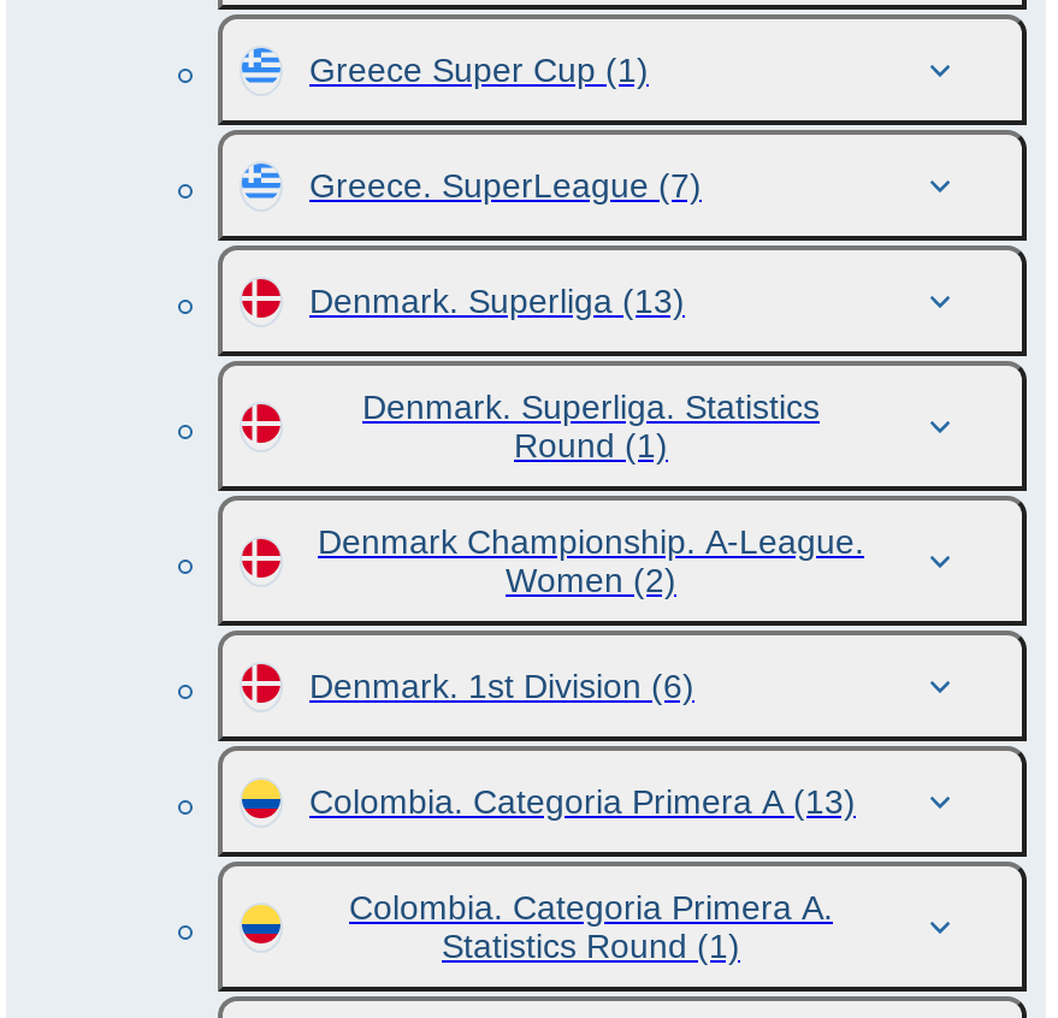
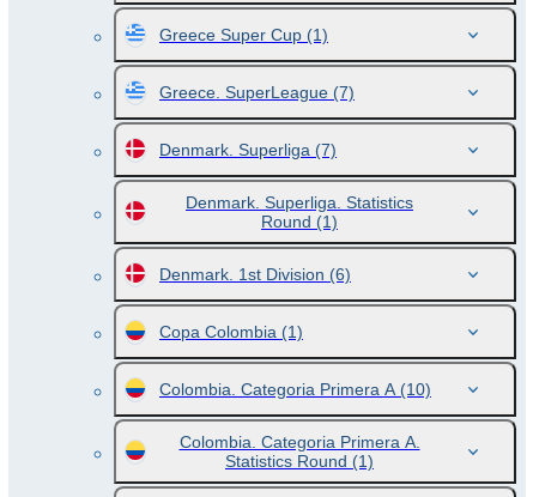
- Denmark. Superliga (13)
+ Denmark. Superliga (7)

- Denmark Championship. A-League.
- Women (2)

moved up: Denmark. 1st Division (6)

- Colombia. Categoria Primera A (13)
+ Copa Colombia (1)
+ Colombia. Categoria Primera A (10)
